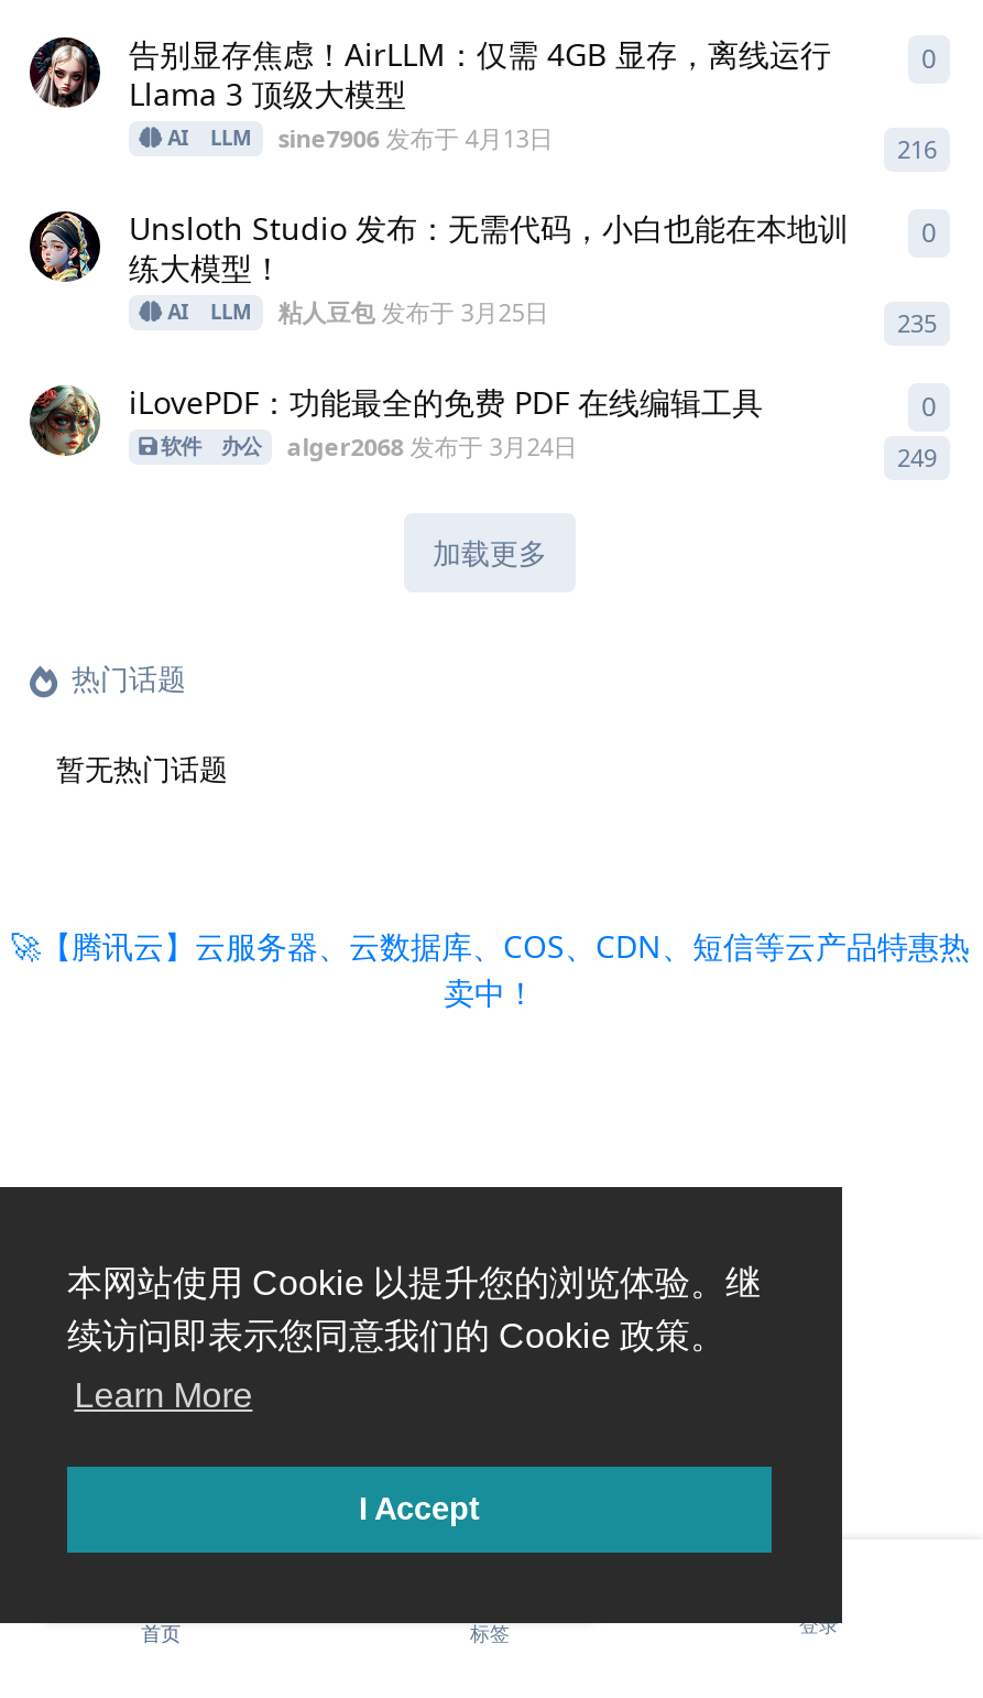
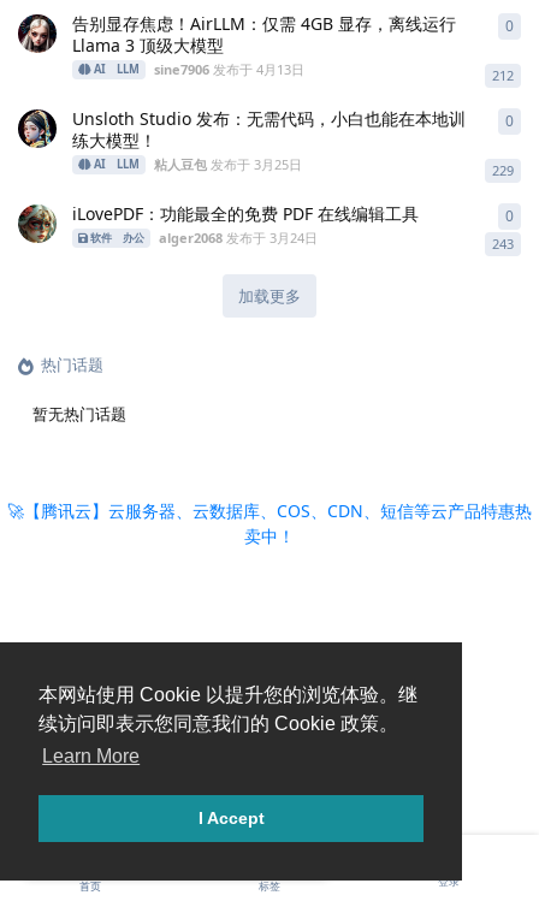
- 216
+ 212

- 235
+ 229

- 249
+ 243
